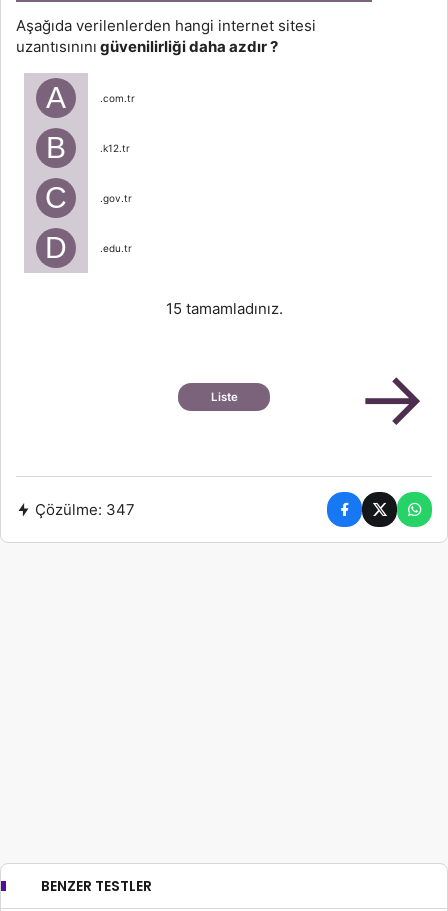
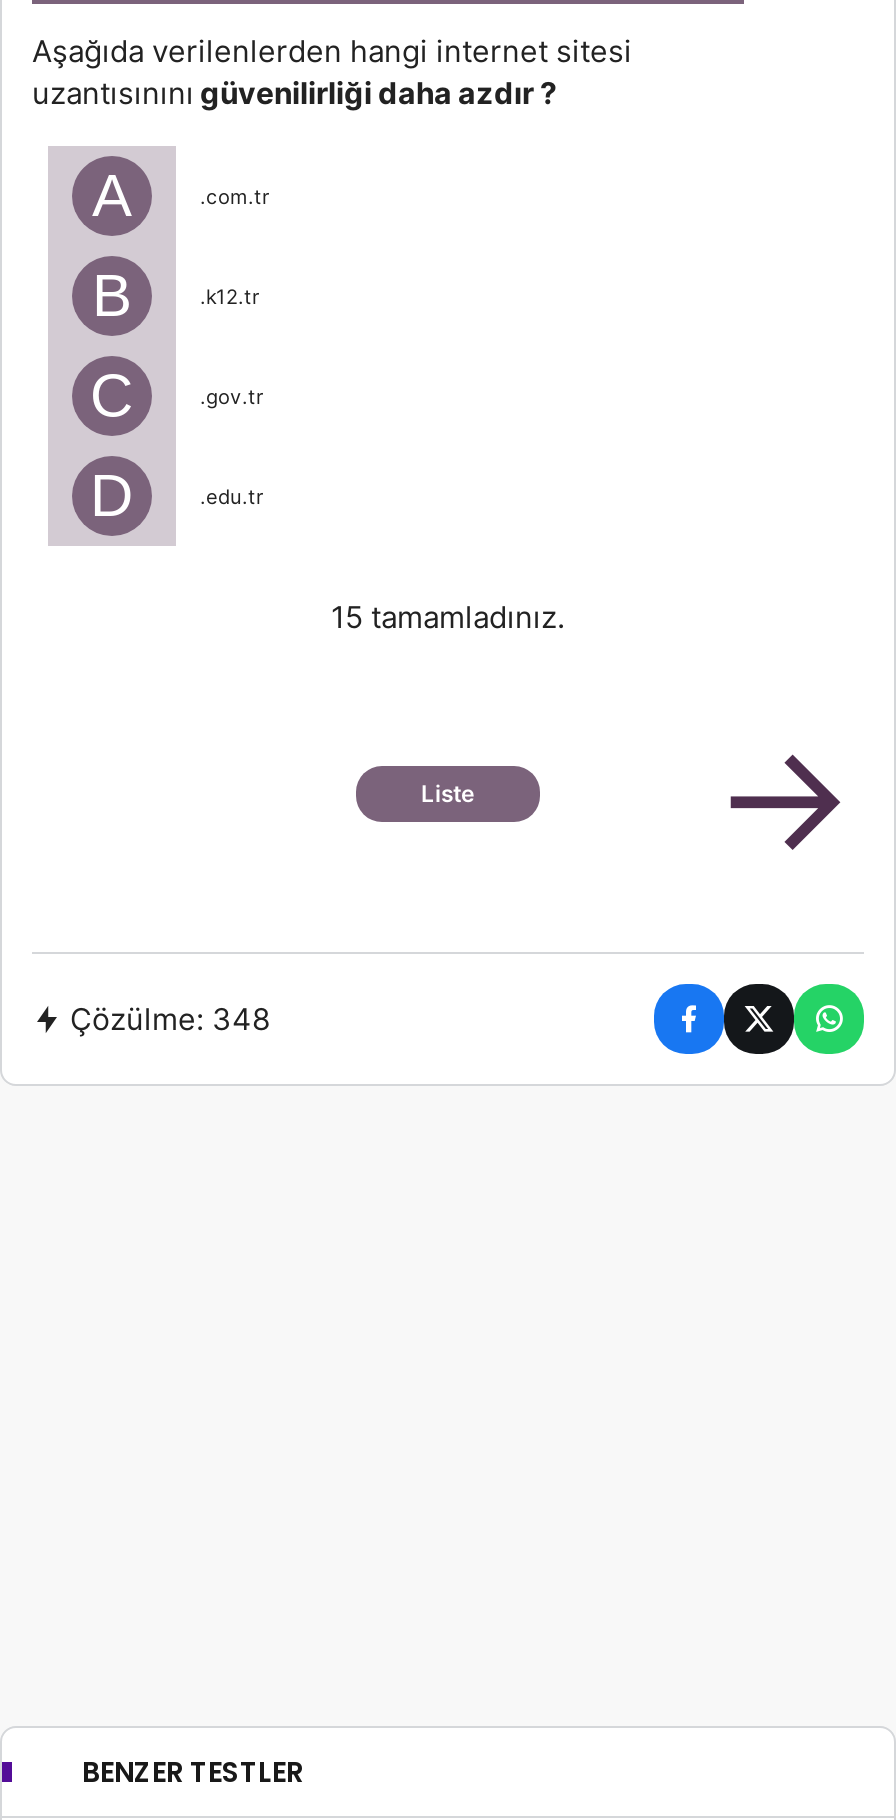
- Çözülme: 347
+ Çözülme: 348
